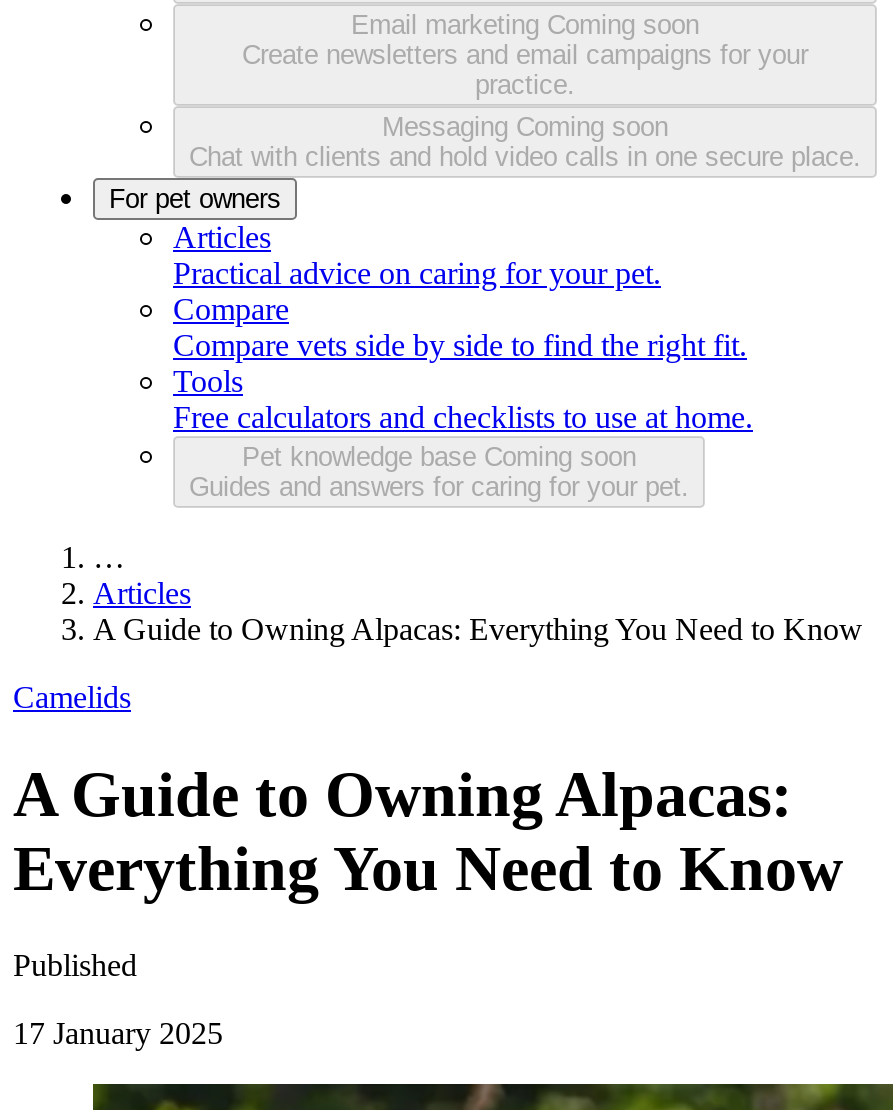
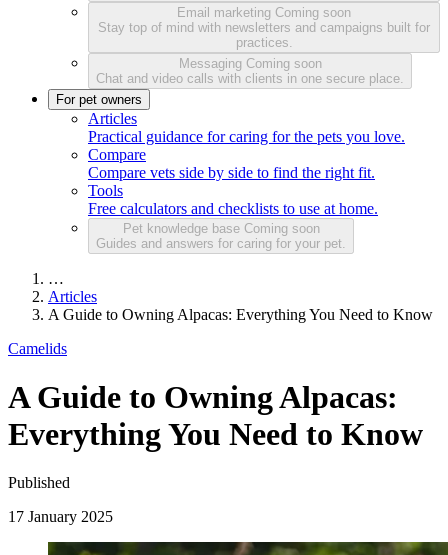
- Create newsletters and email campaigns for your
- practice.
+ Stay top of mind with newsletters and campaigns built for
+ practices.

- Chat with clients and hold video calls in one secure place.
+ Chat and video calls with clients in one secure place.

- Practical advice on caring for your pet.
+ Practical guidance for caring for the pets you love.
